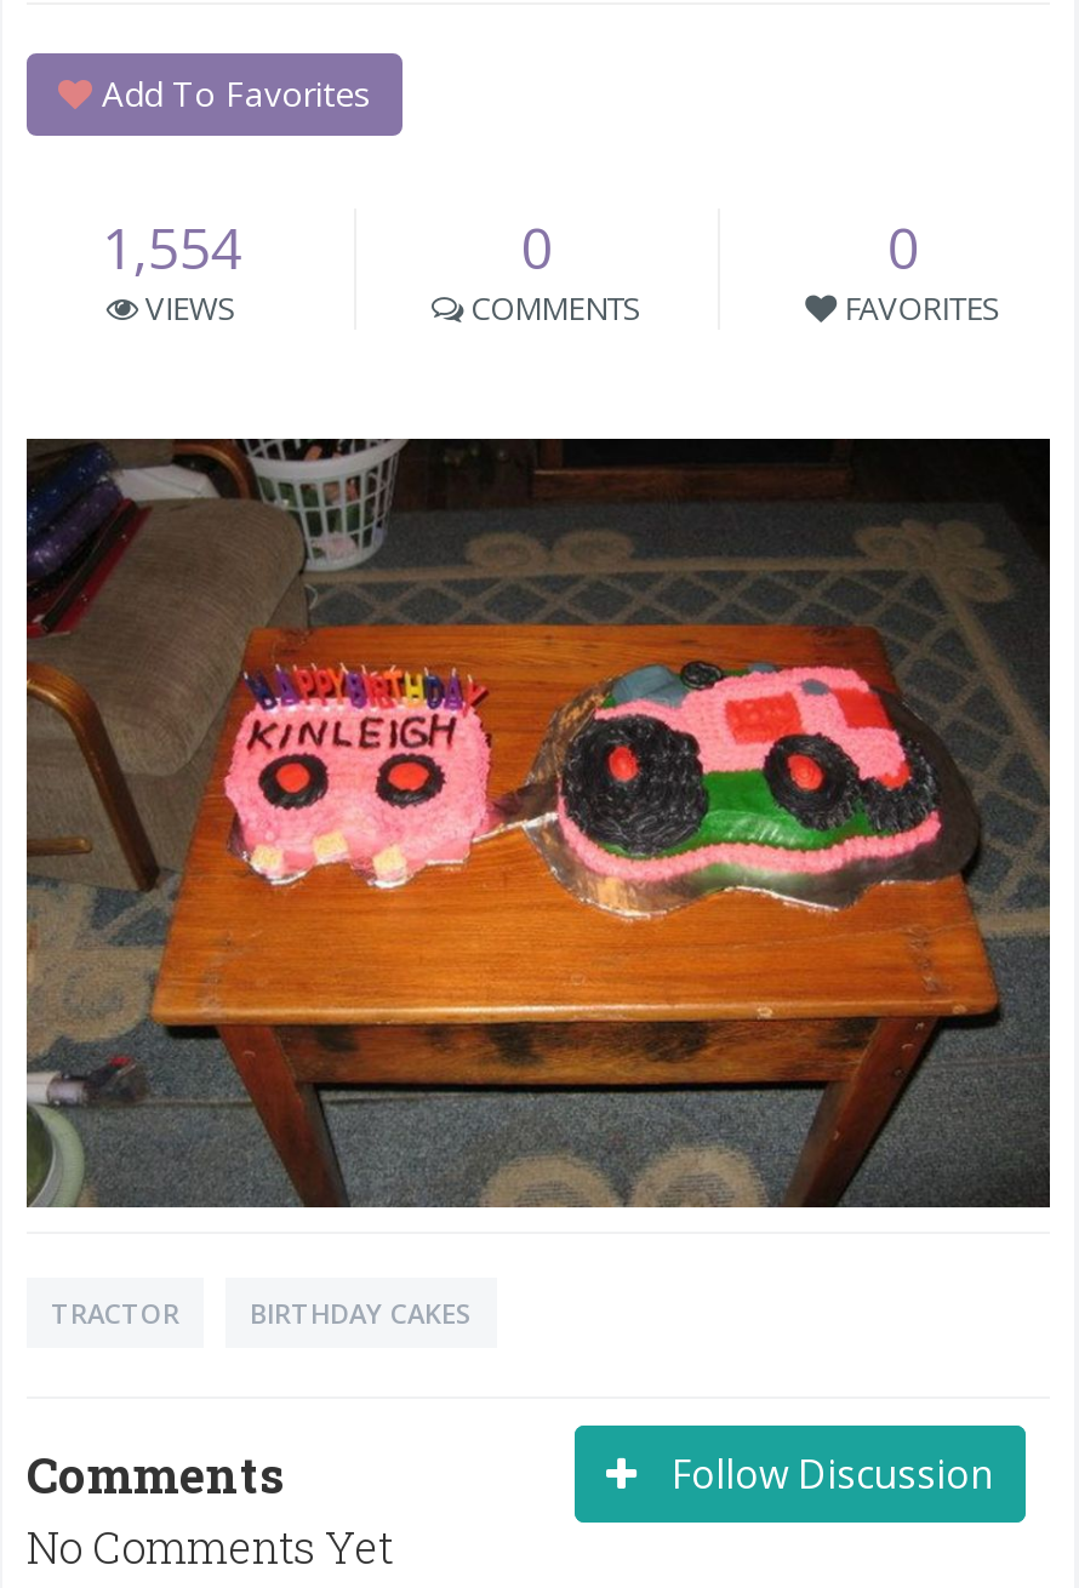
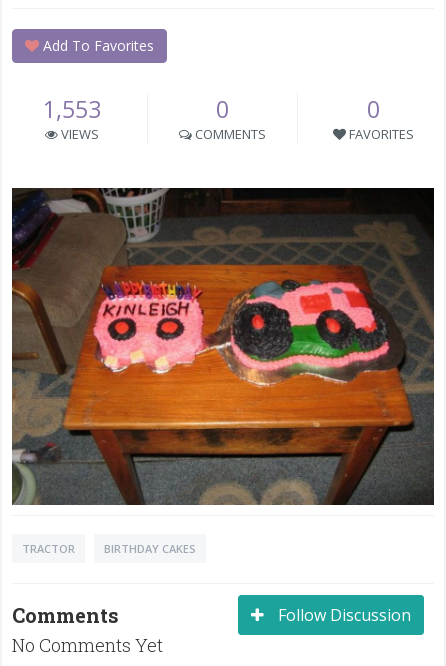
- 1,554
+ 1,553
